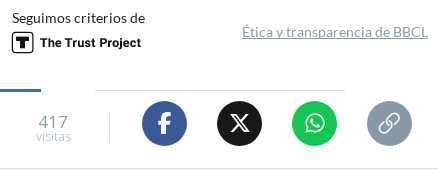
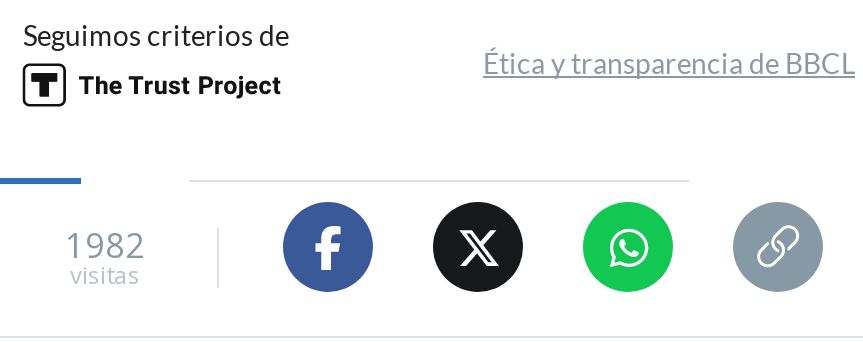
- 417
+ 1982
